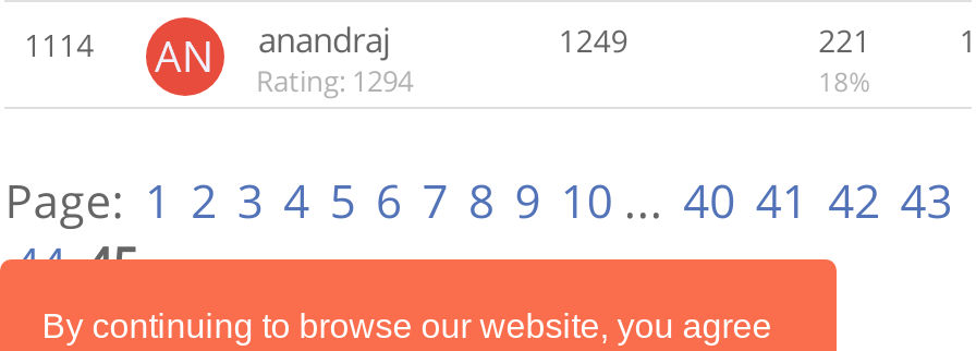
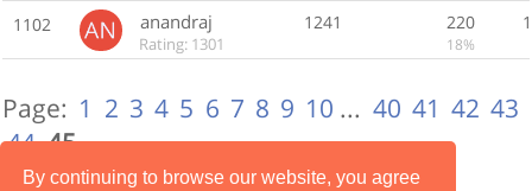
- 1114
+ 1102

- 1249
+ 1241

- 221
+ 220

- Rating: 1294
+ Rating: 1301
